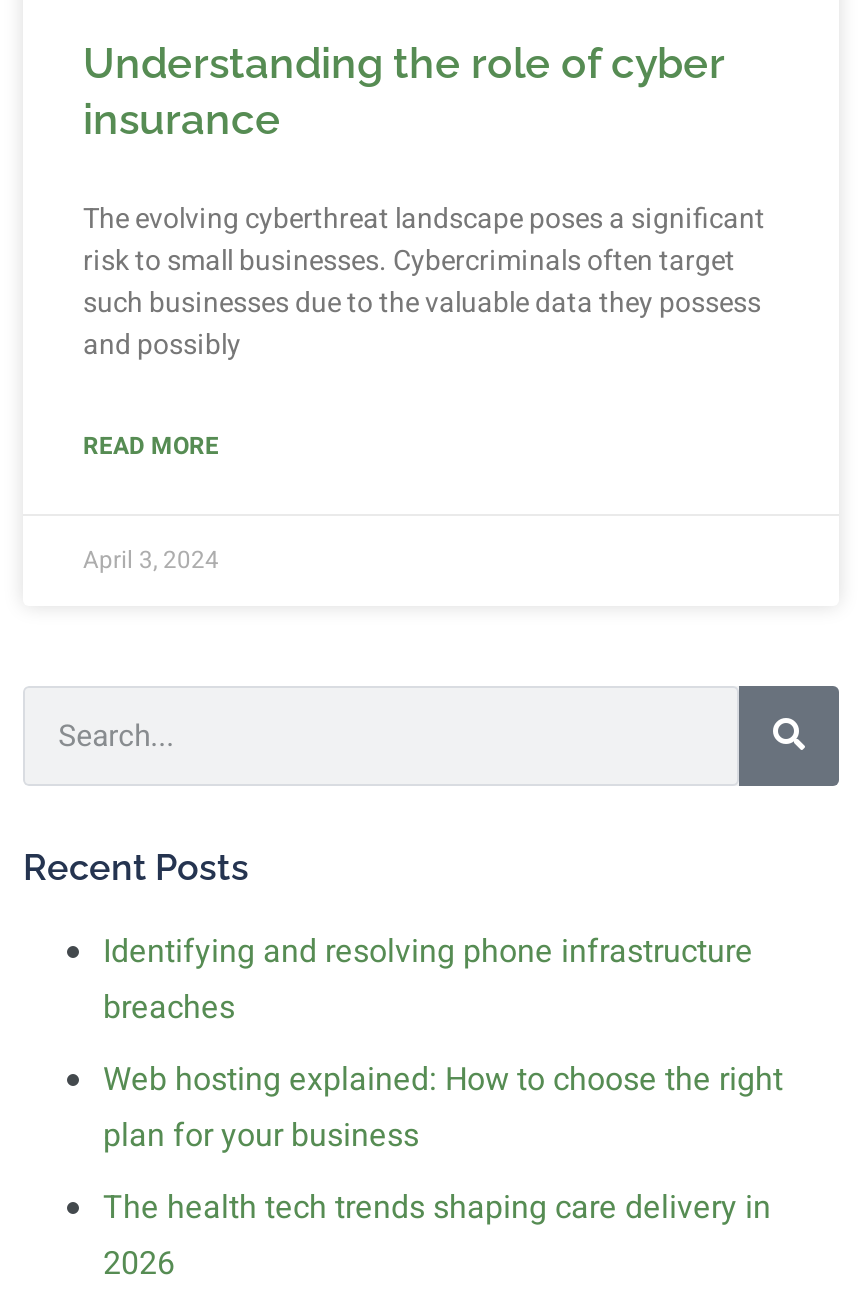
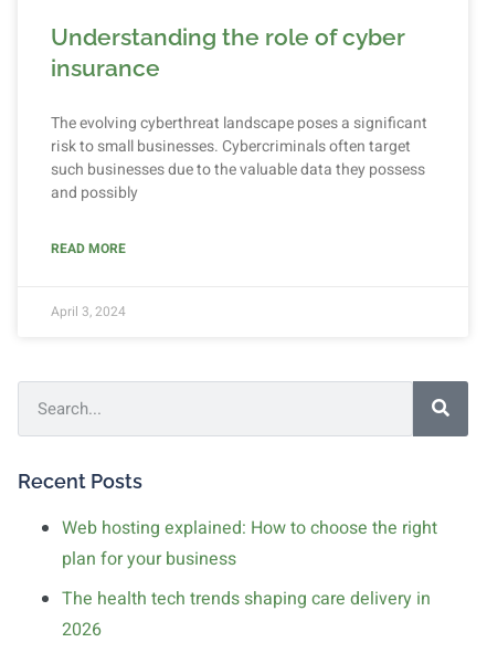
- Identifying and resolving phone infrastructure
- breaches
